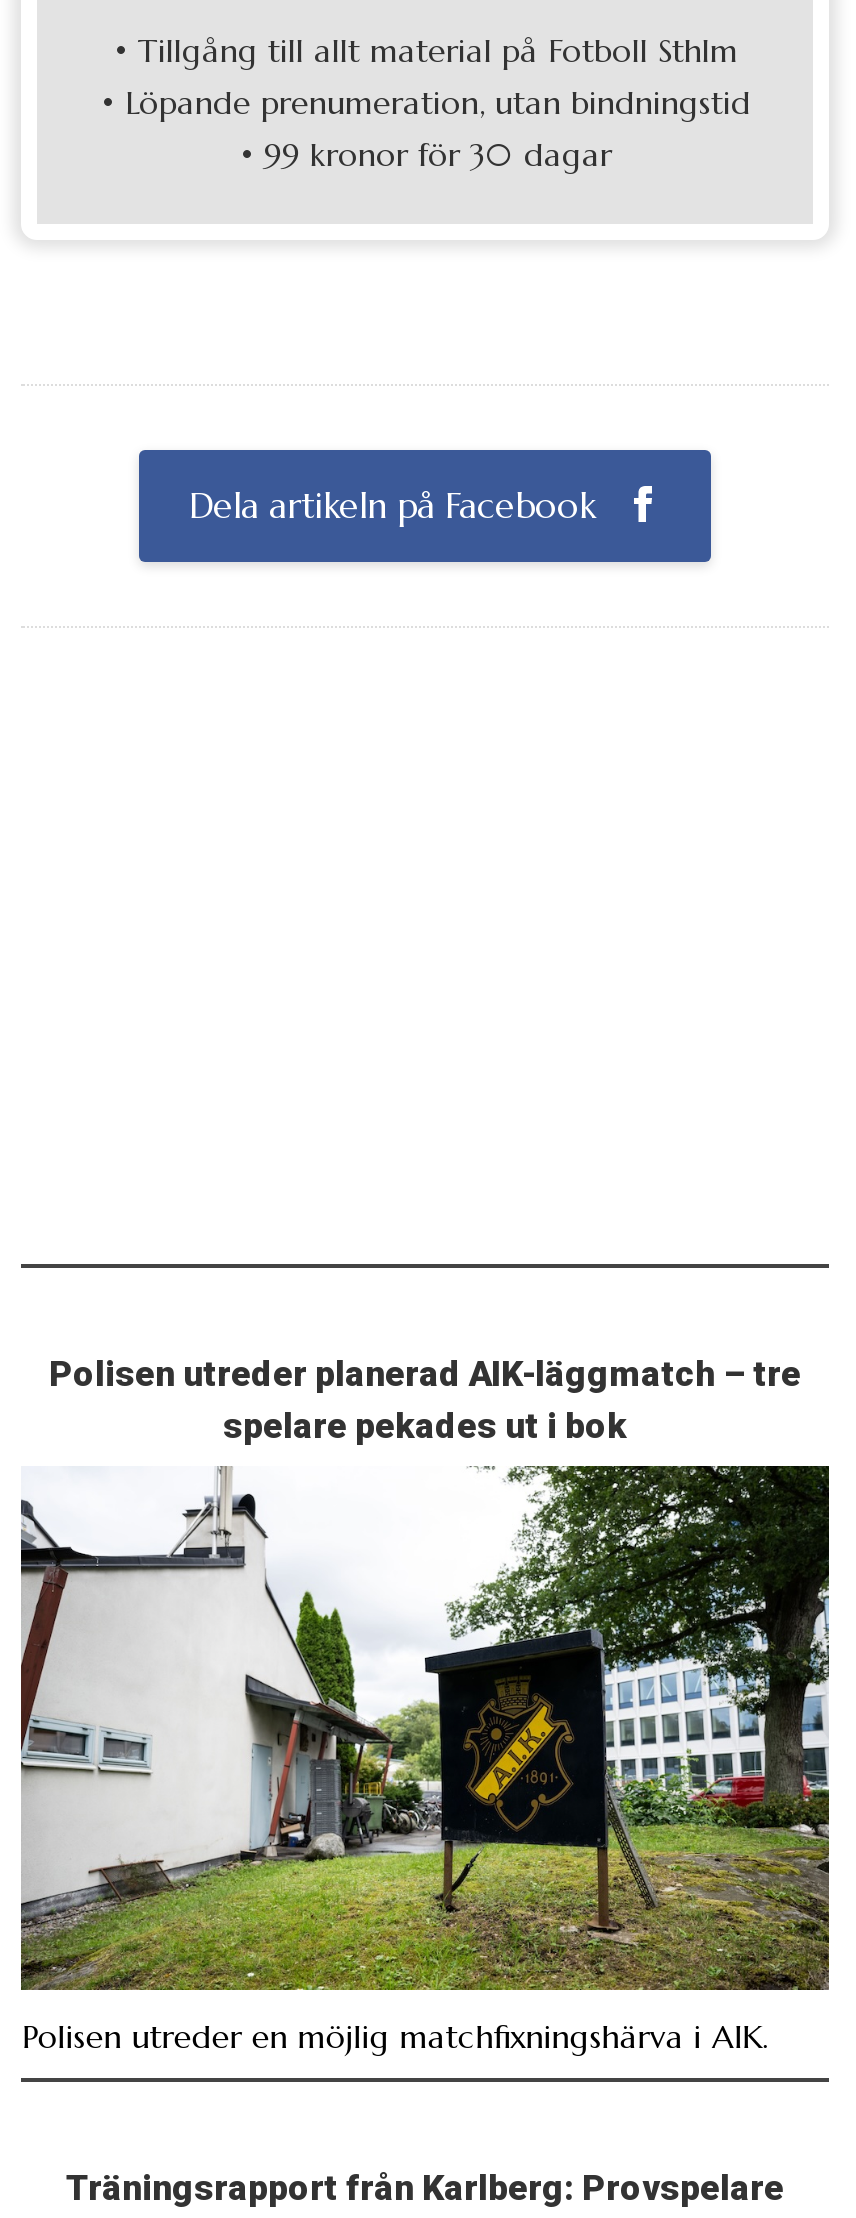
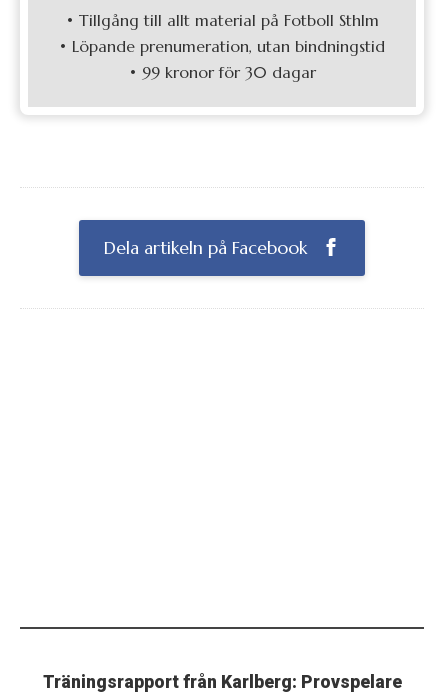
- Polisen utreder planerad AIK-läggmatch – tre
- spelare pekades ut i bok

- [image]
- Polisen utreder en möjlig matchfixningshärva i AIK.
